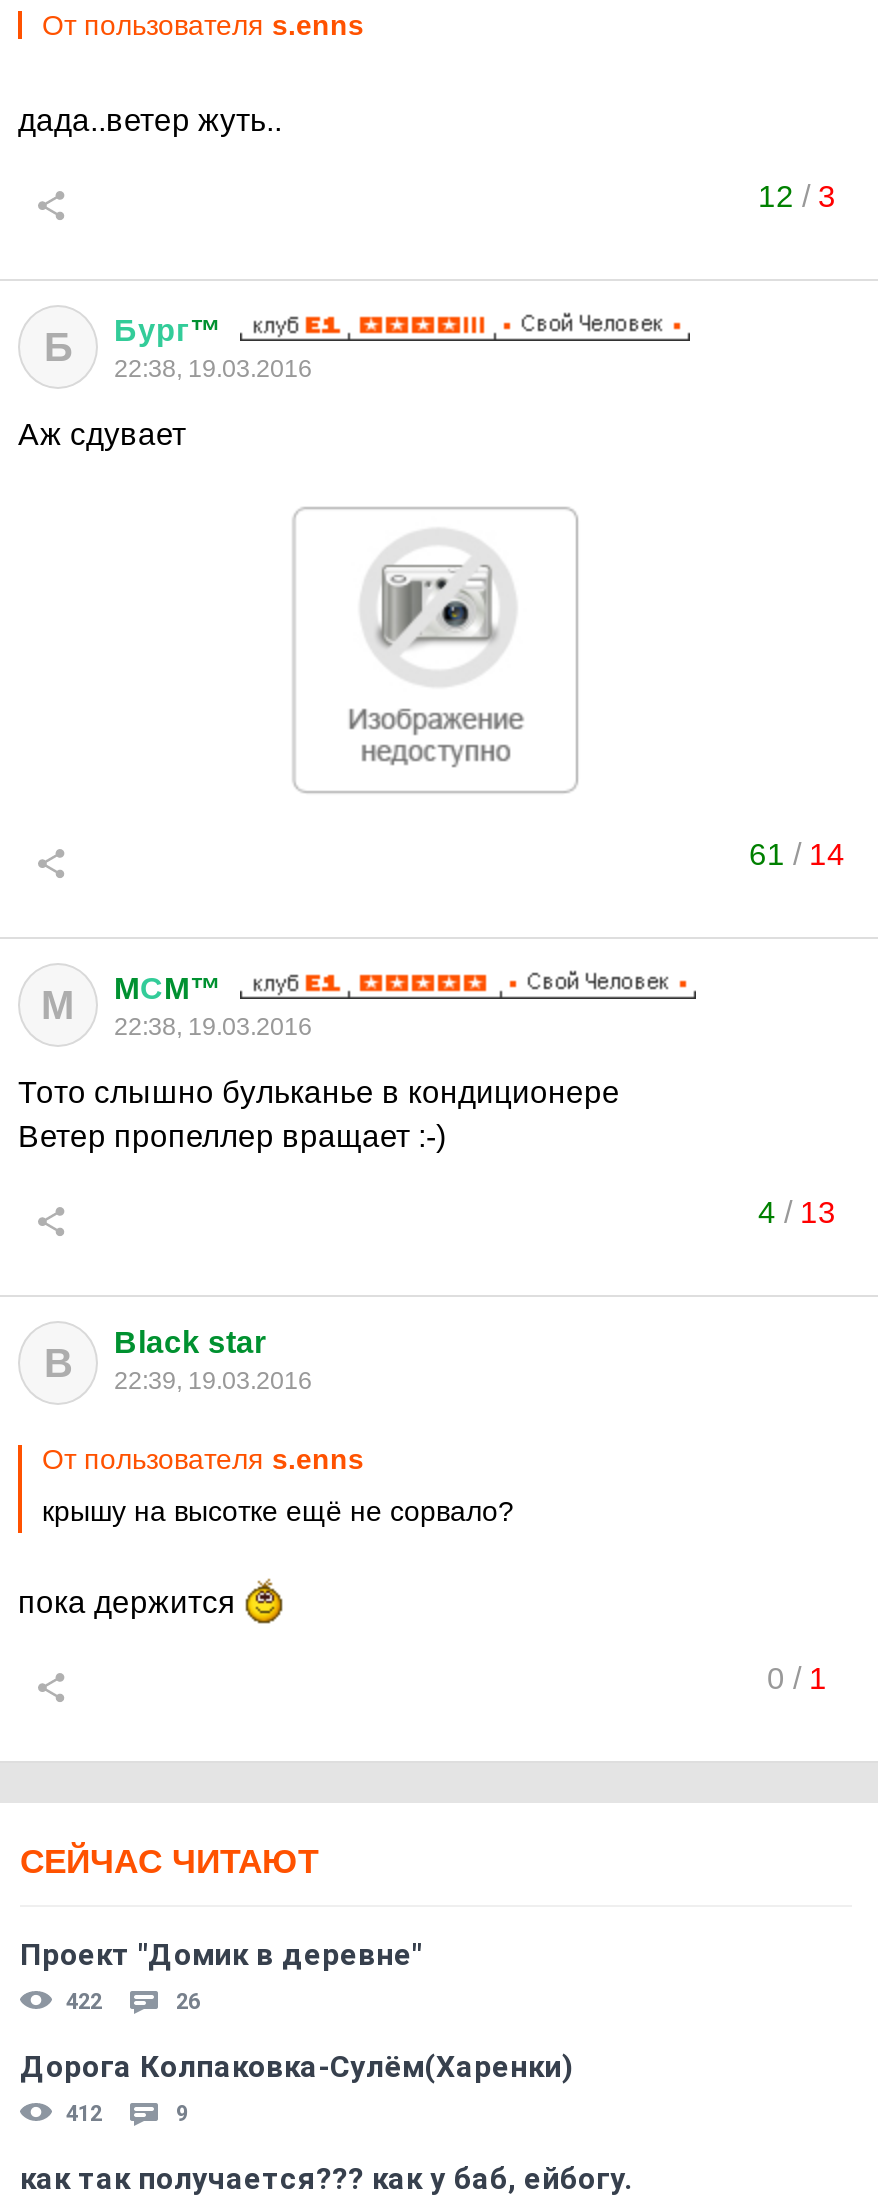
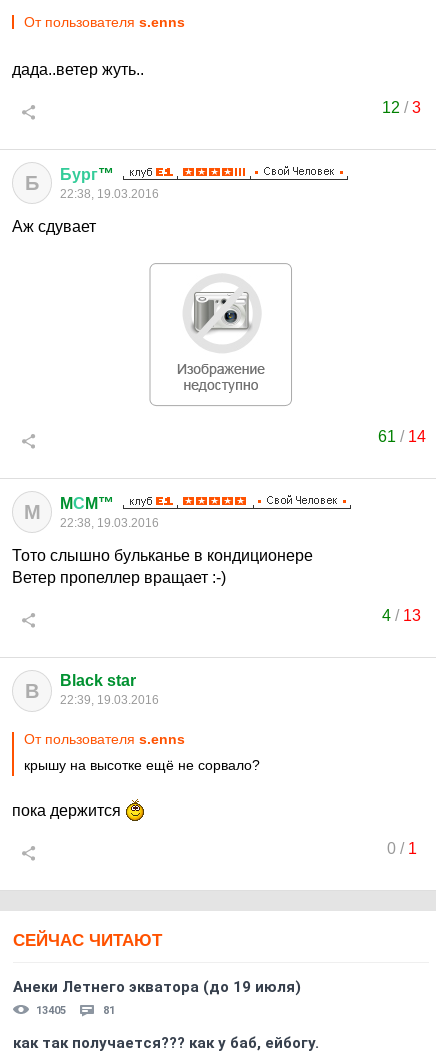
- Проект "Домик в деревне"
- 422
- 26
- Дорога Колпаковка-Сулём(Харенки)
- 412
- 9
+ Анеки Летнего экватора (до 19 июля)
+ 13405
+ 81
